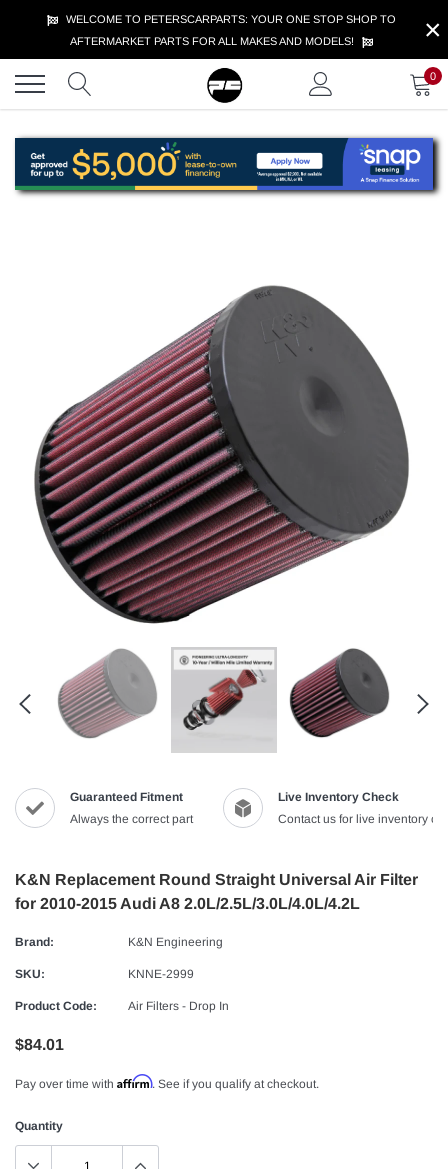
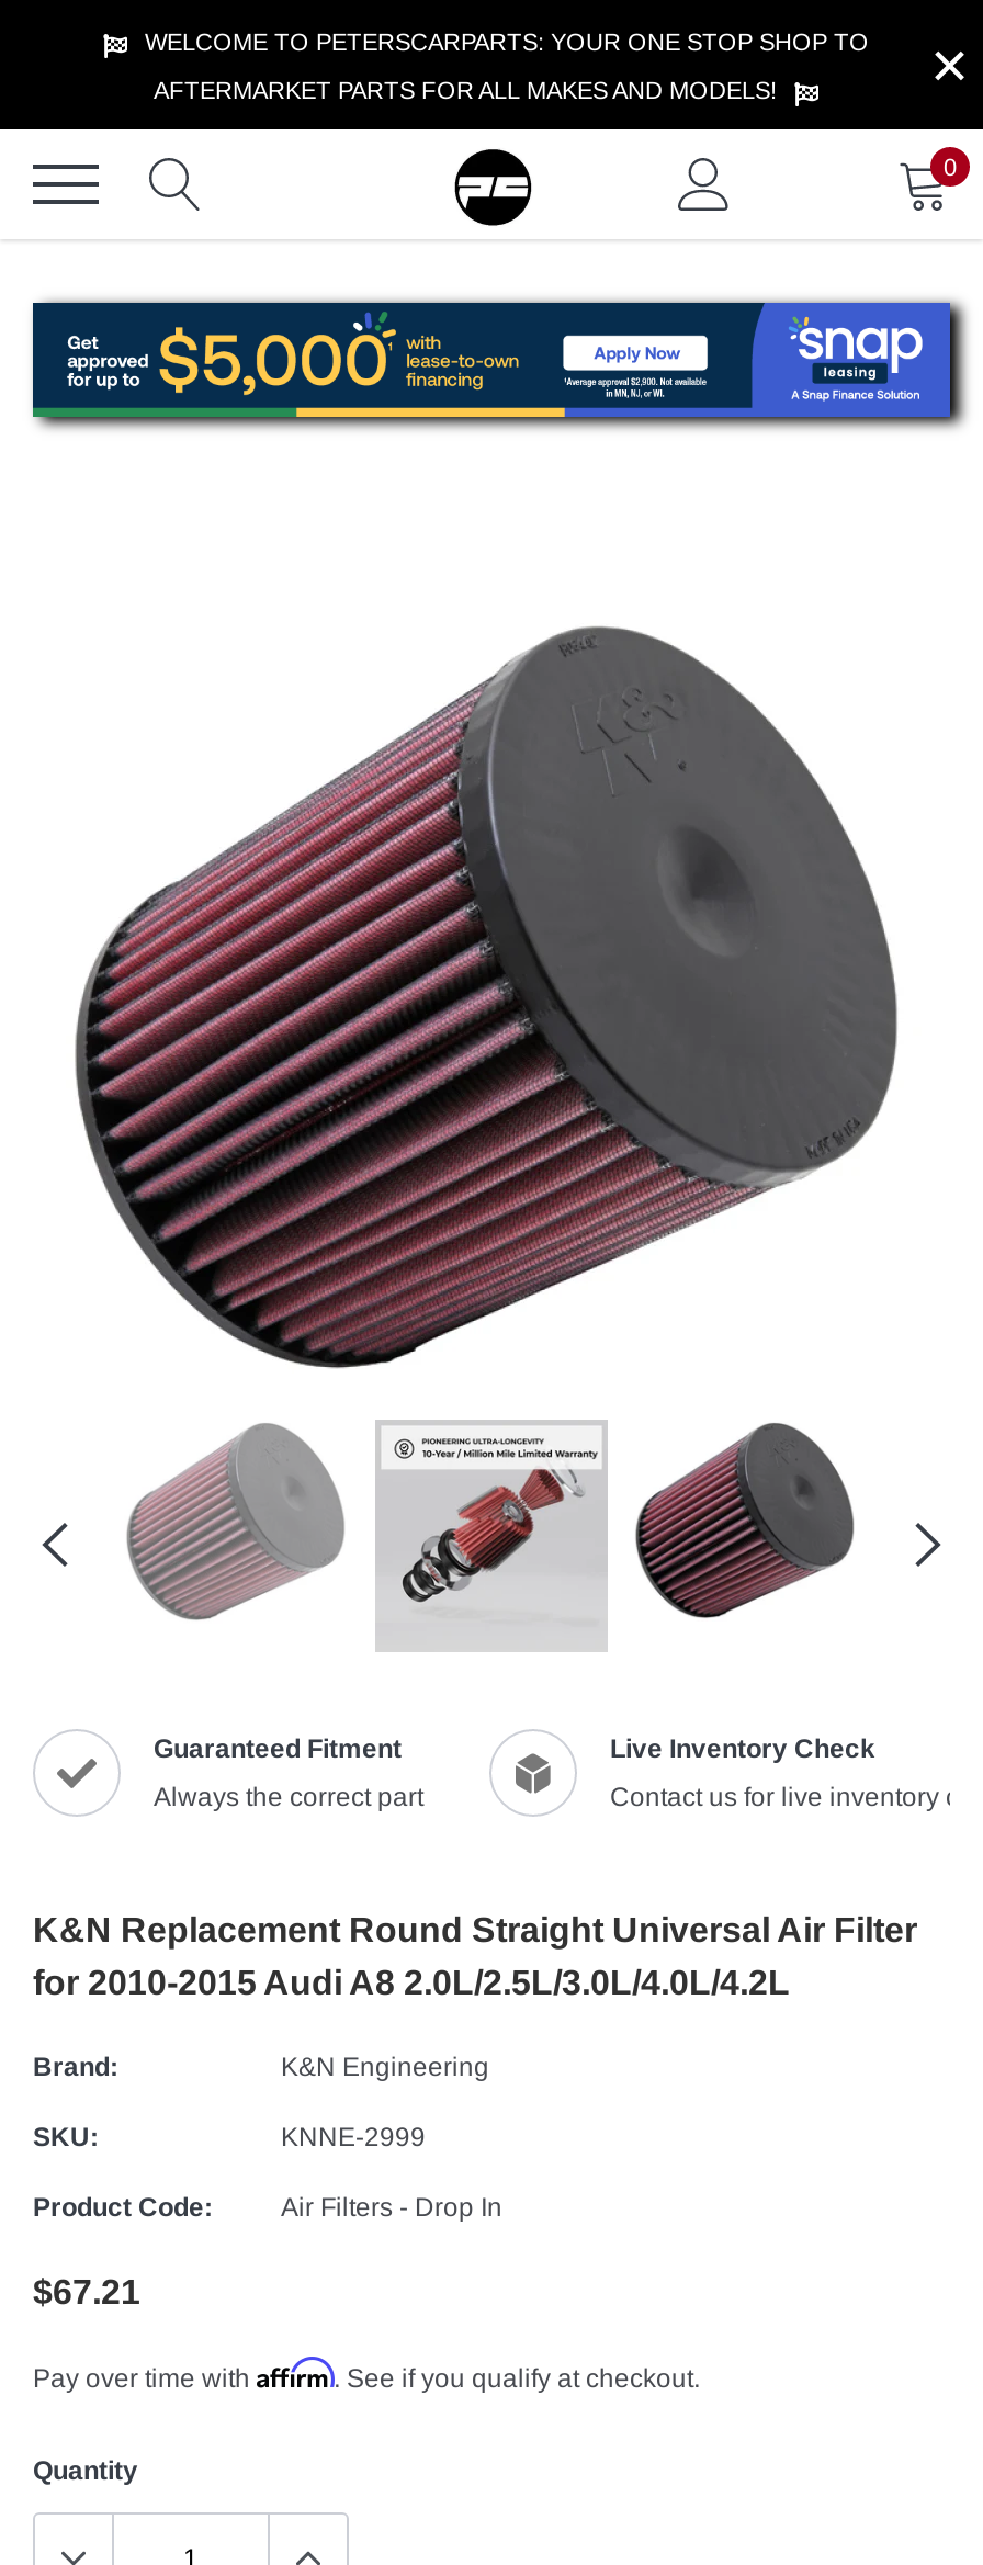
- $84.01
+ $67.21
